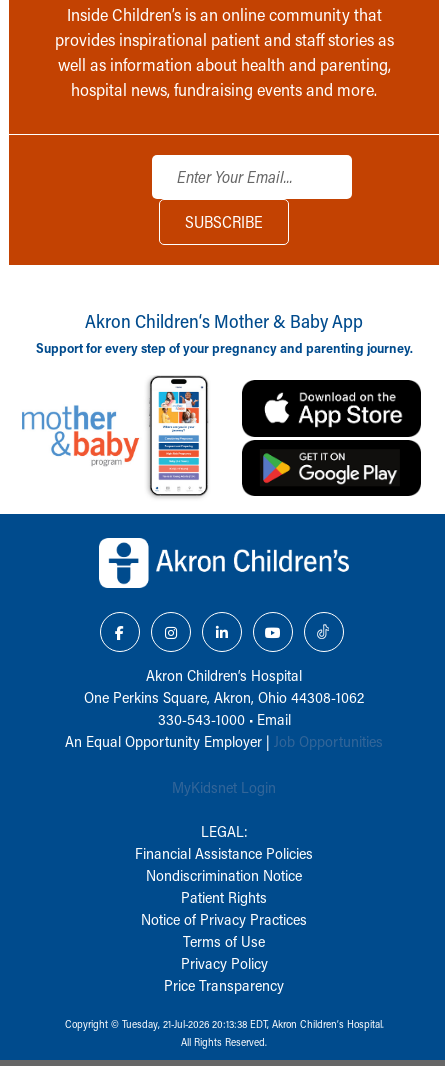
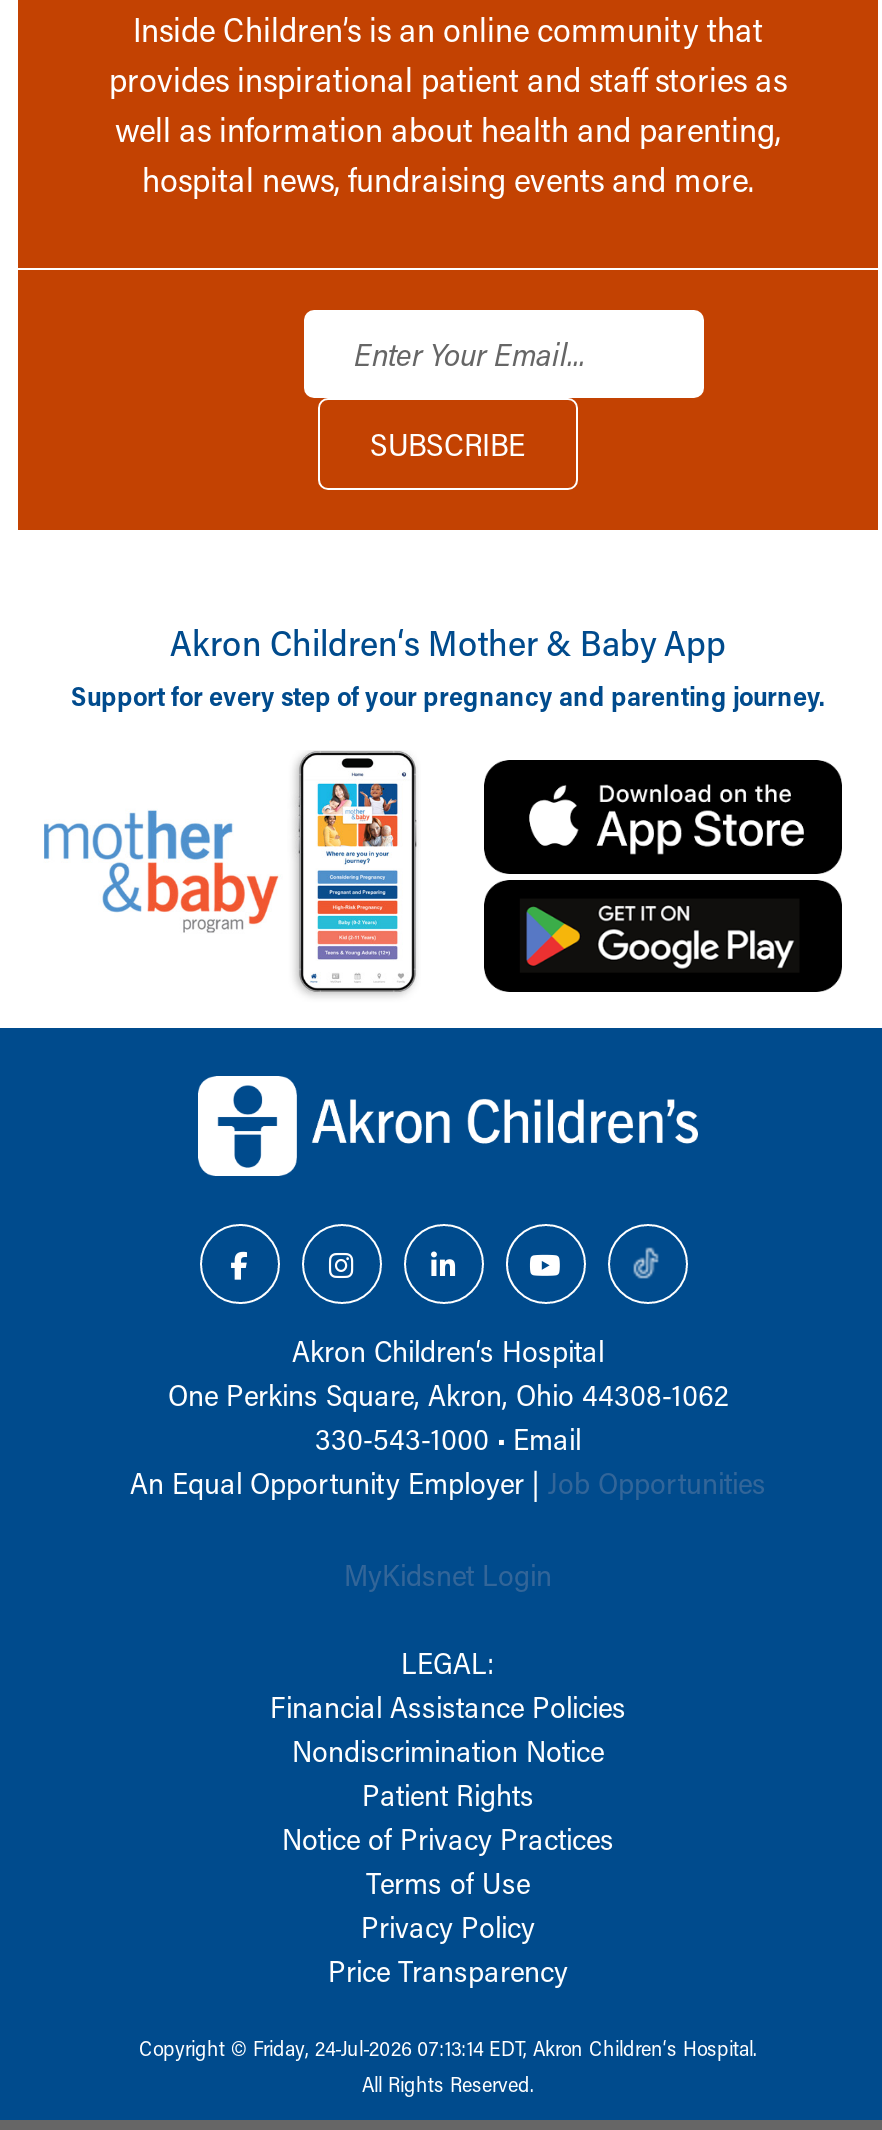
- Copyright © Tuesday, 21-Jul-2026 20:13:38 EDT, Akron Children‘s Hospital.
+ Copyright © Friday, 24-Jul-2026 07:13:14 EDT, Akron Children‘s Hospital.
